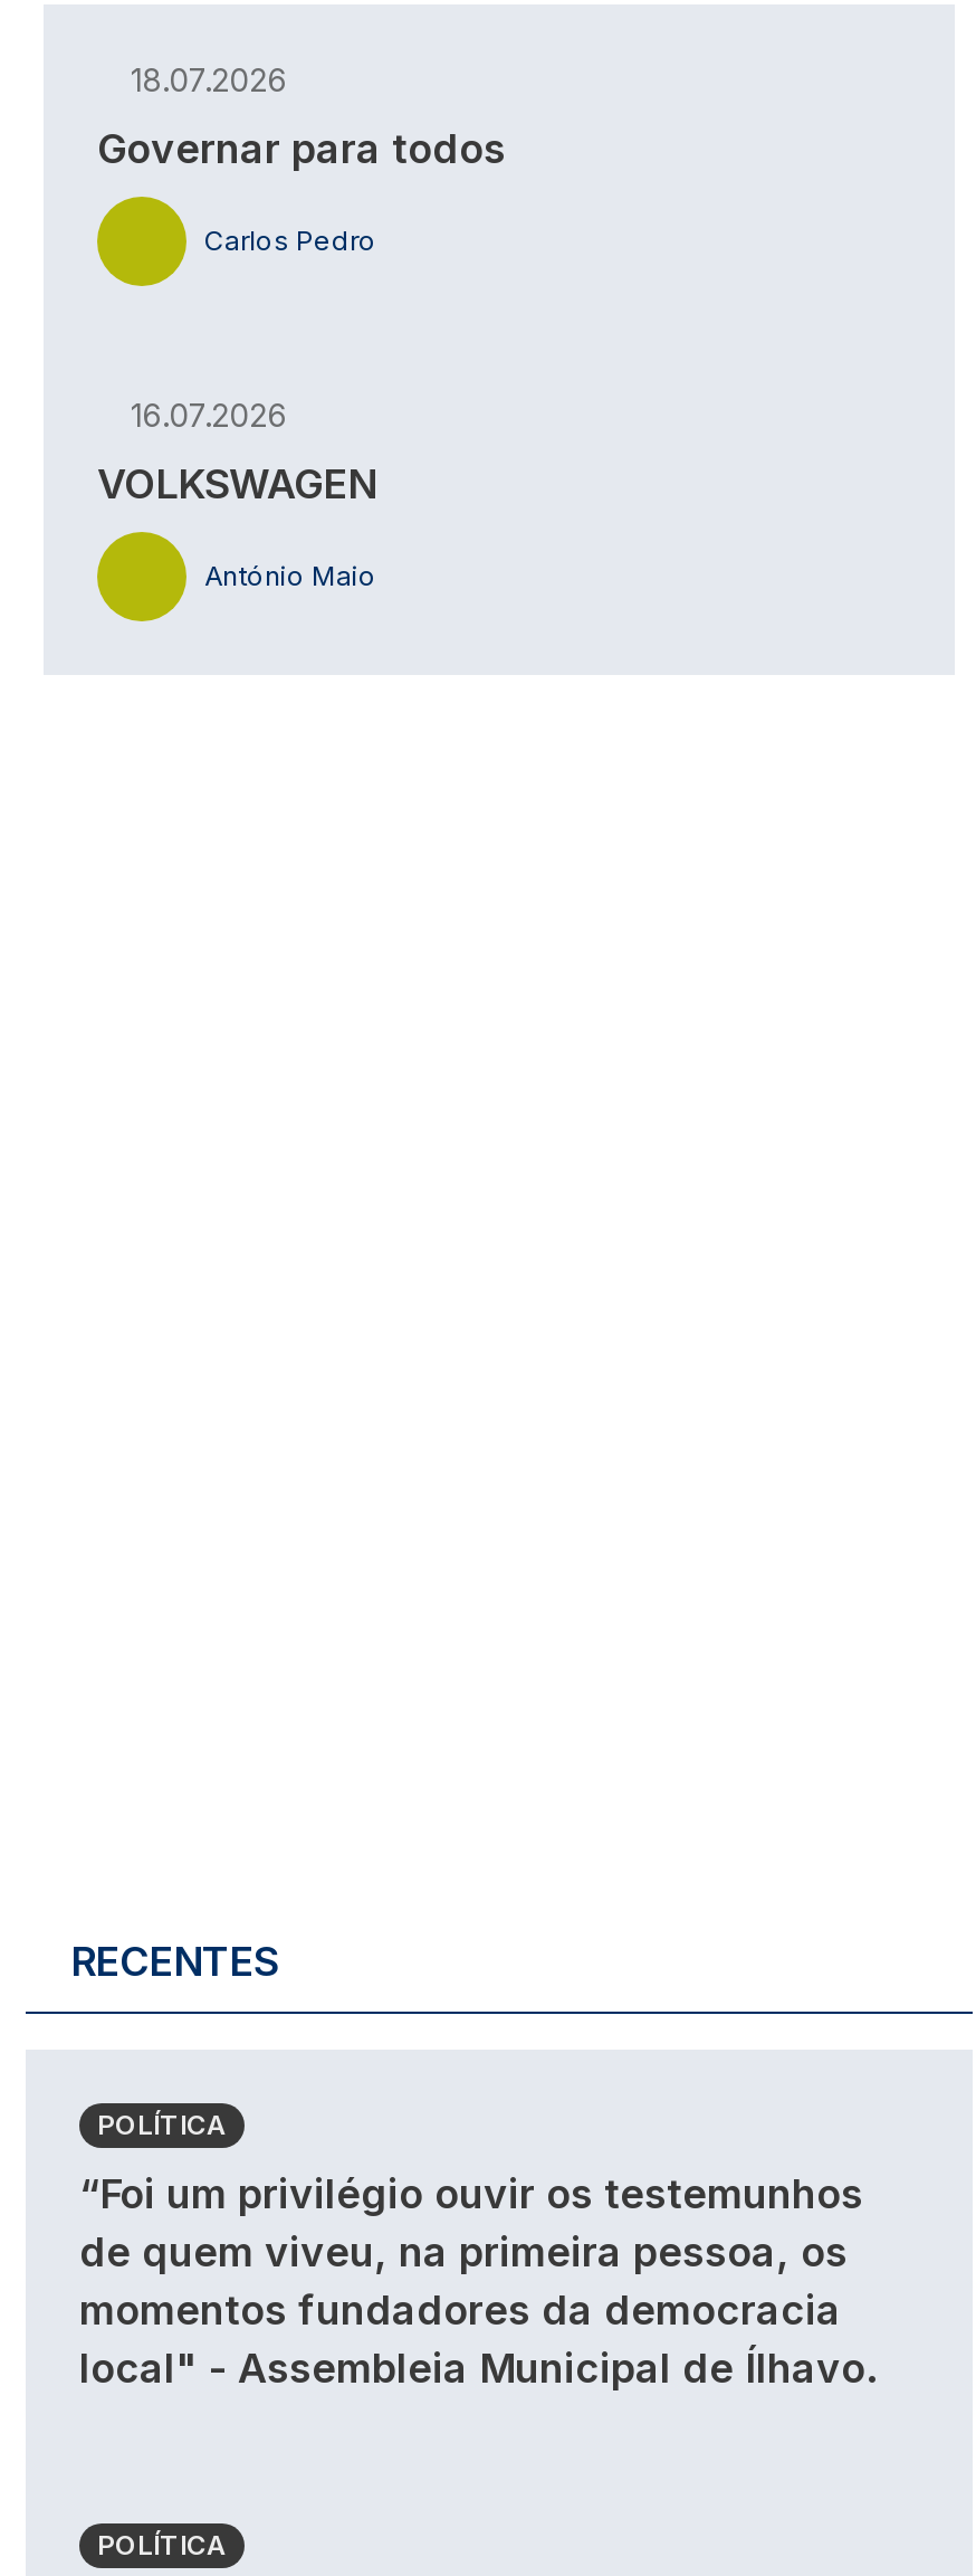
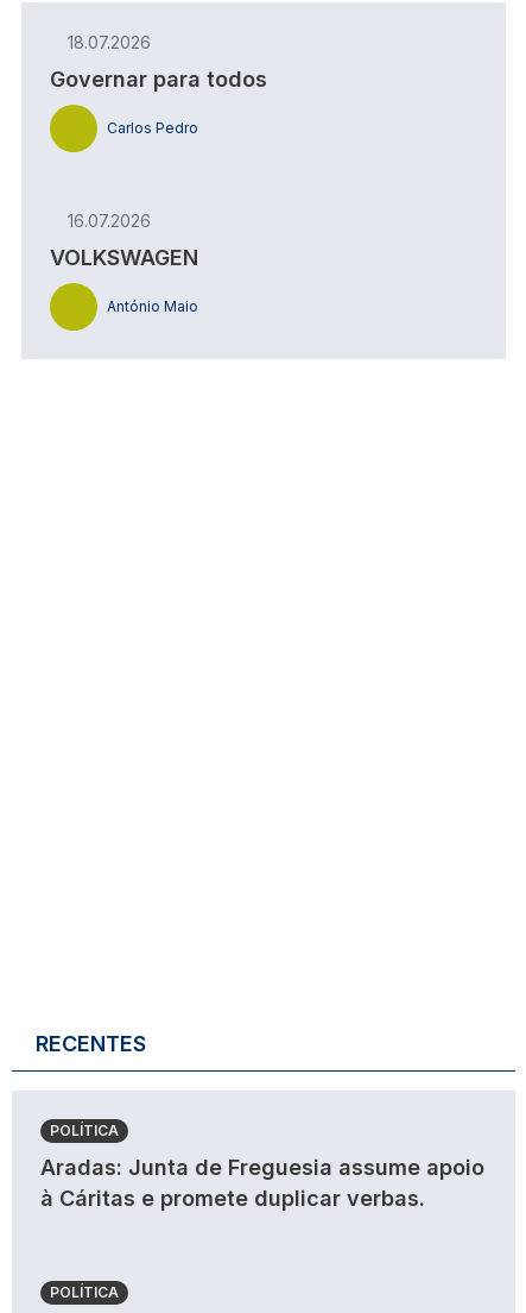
- “Foi um privilégio ouvir os testemunhos
- de quem viveu, na primeira pessoa, os
- momentos fundadores da democracia
- local" - Assembleia Municipal de Ílhavo.
+ Aradas: Junta de Freguesia assume apoio
+ à Cáritas e promete duplicar verbas.
